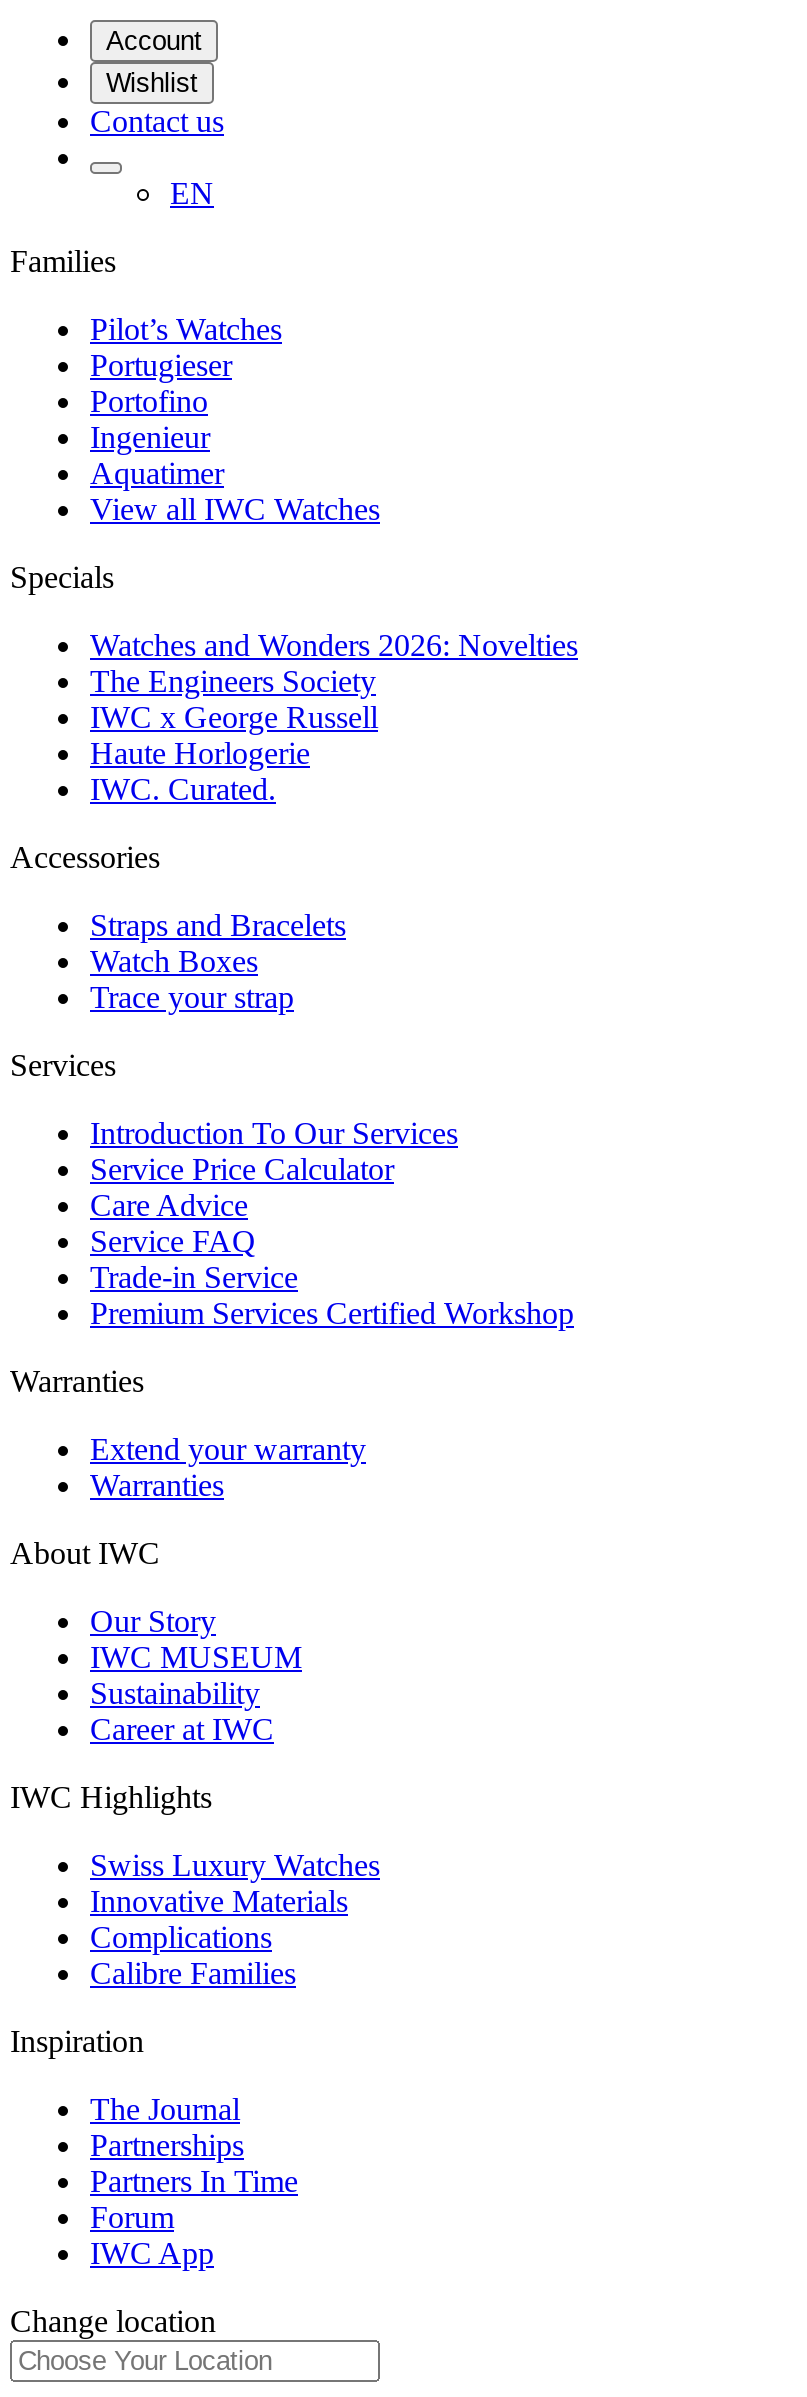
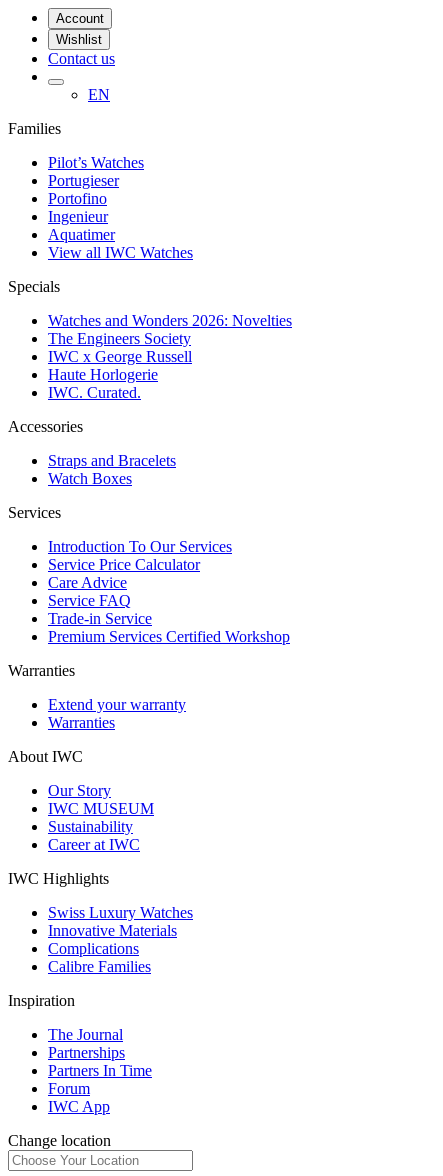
- Trace your strap
